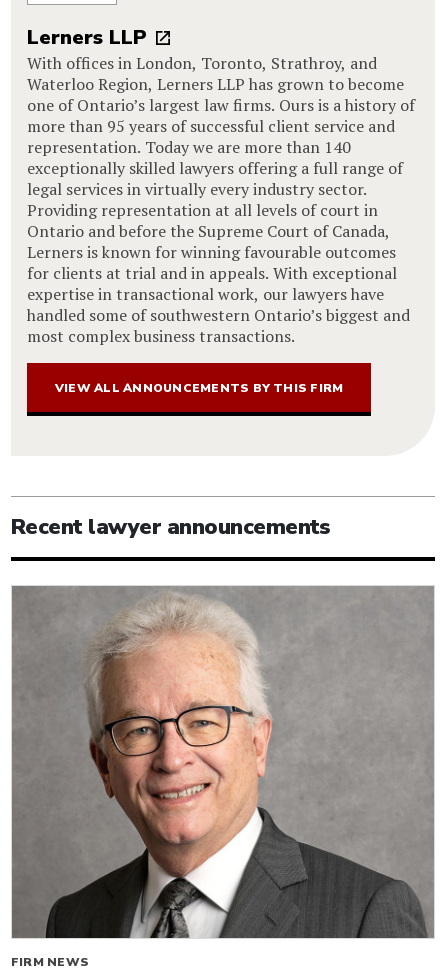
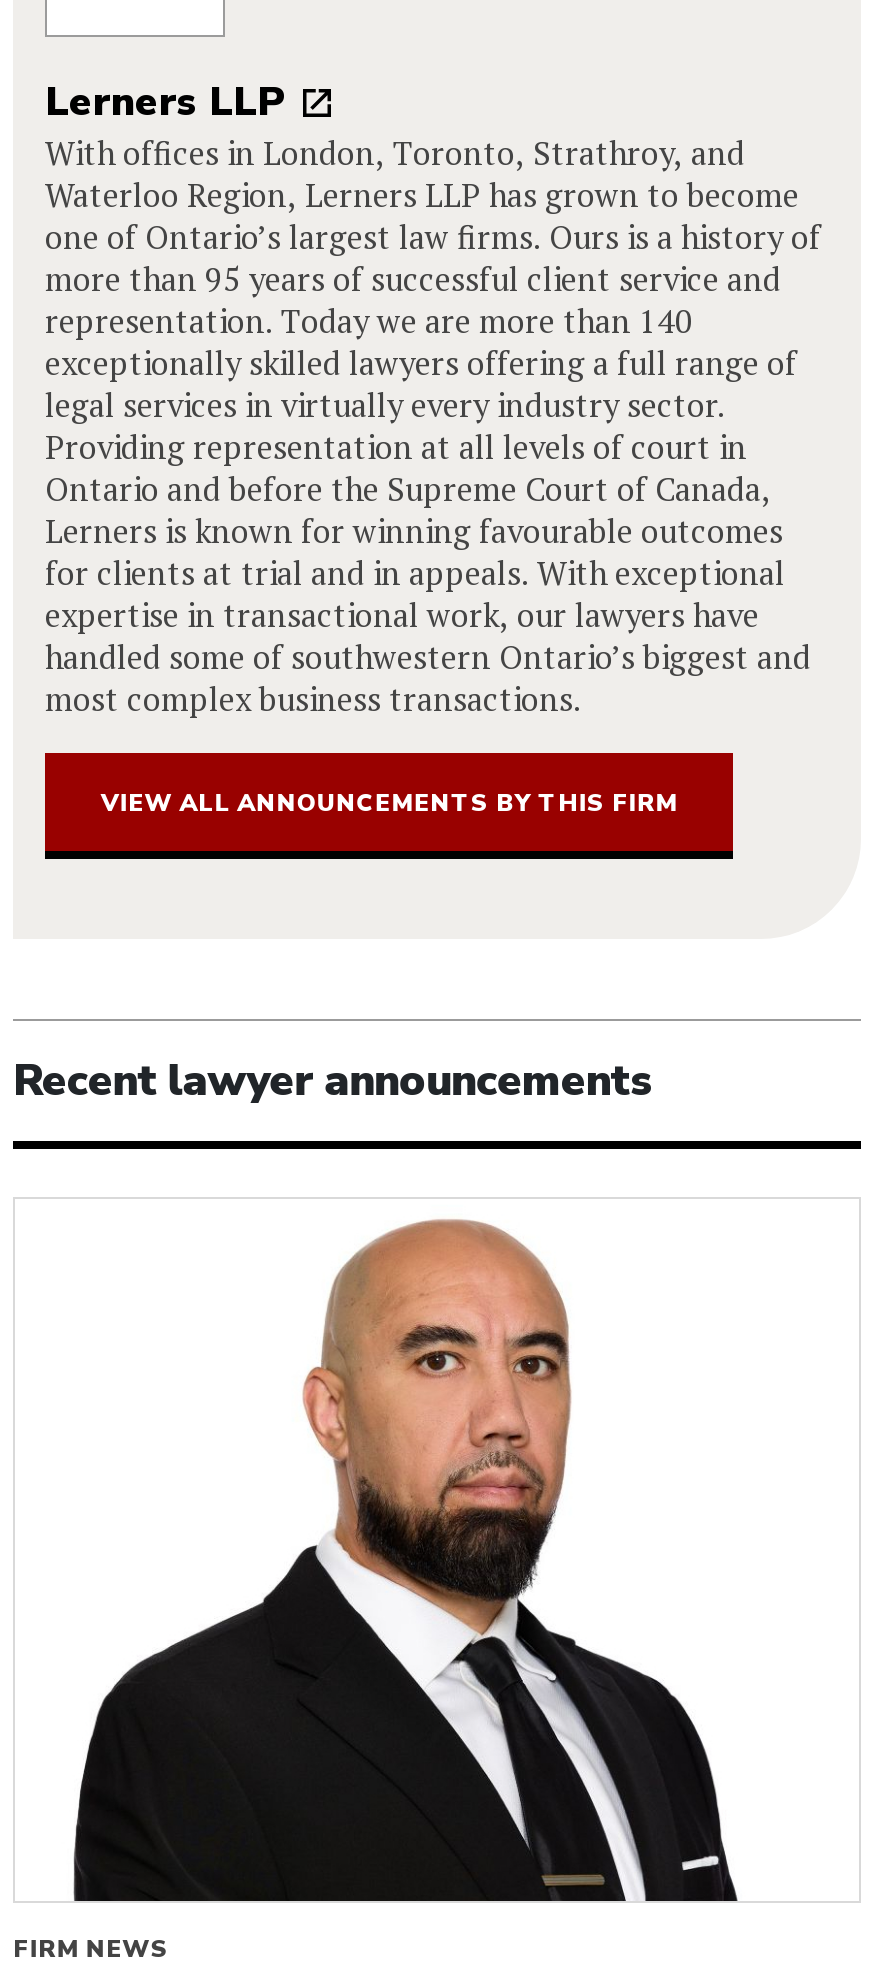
- [image]
+ [image]
